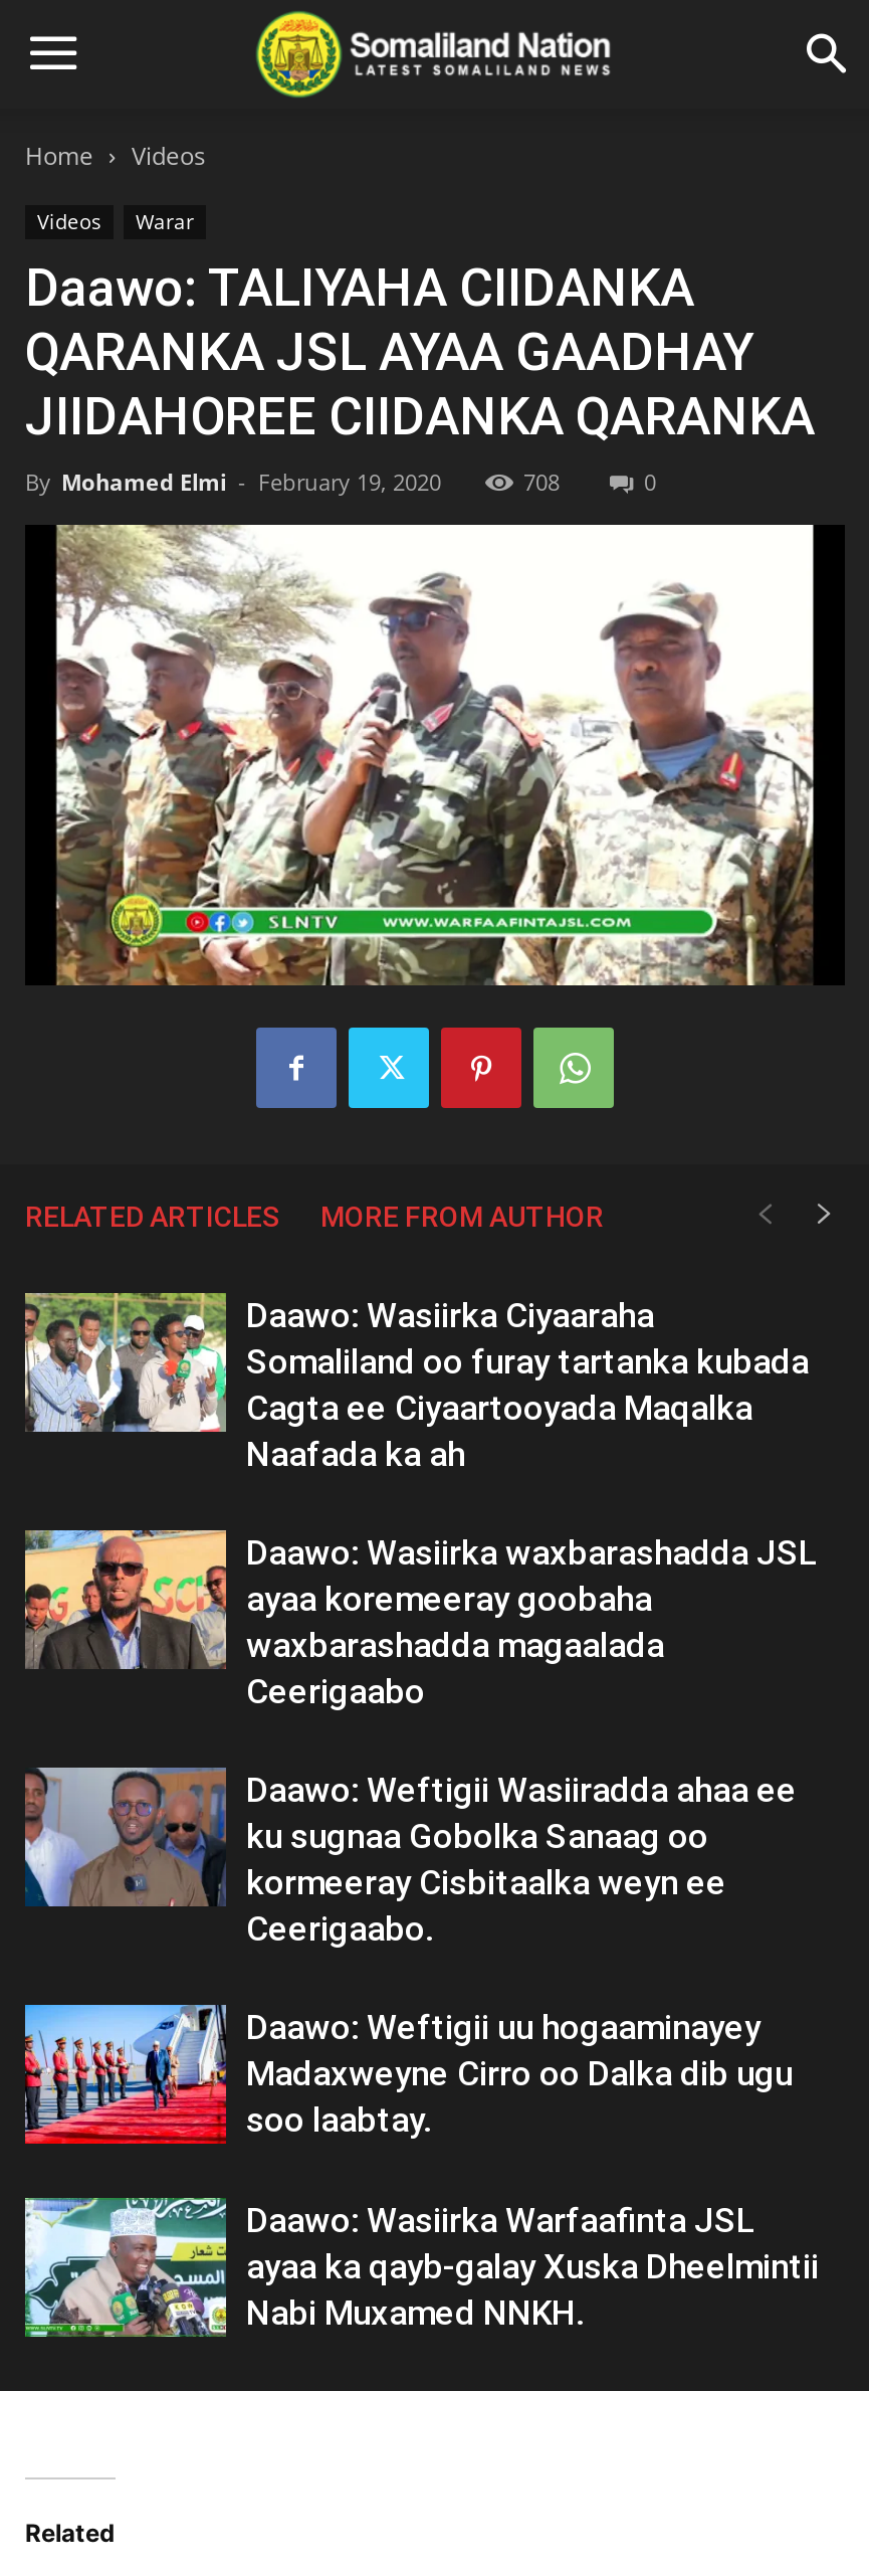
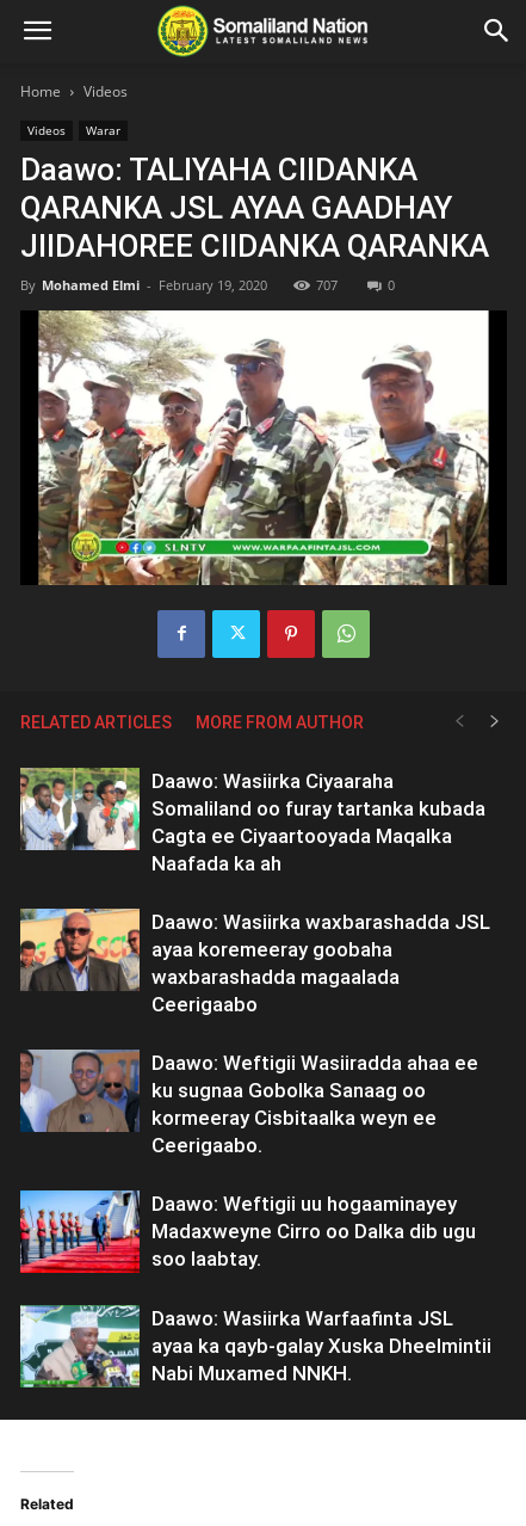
- 708
+ 707
